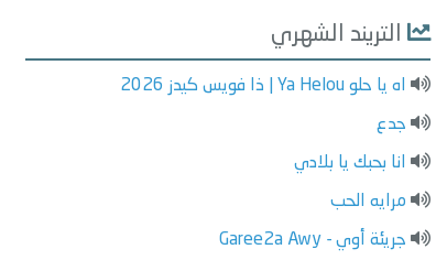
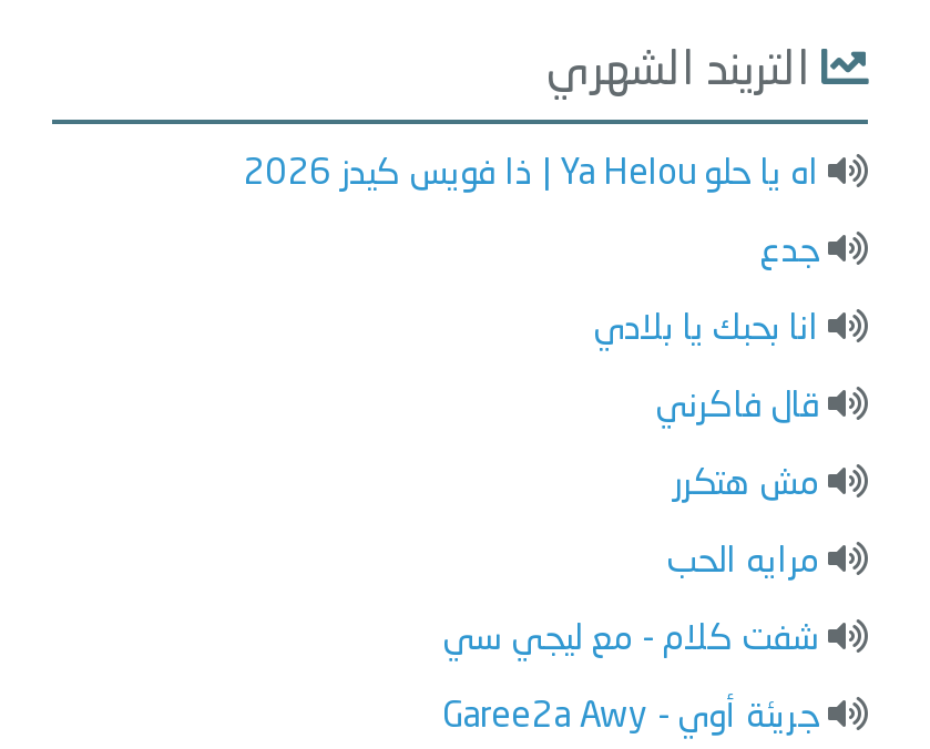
+ قال فاكرني
+ مش هتكرر

+ شفت كلام - مع ليجي سي
